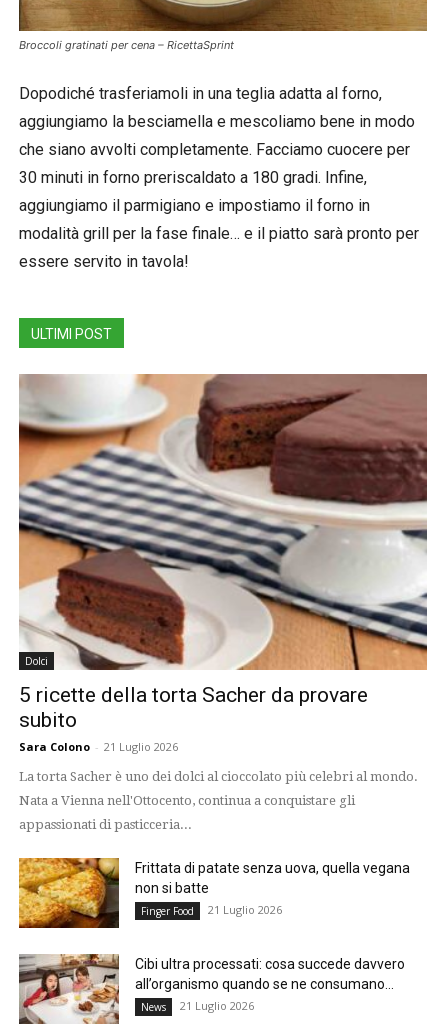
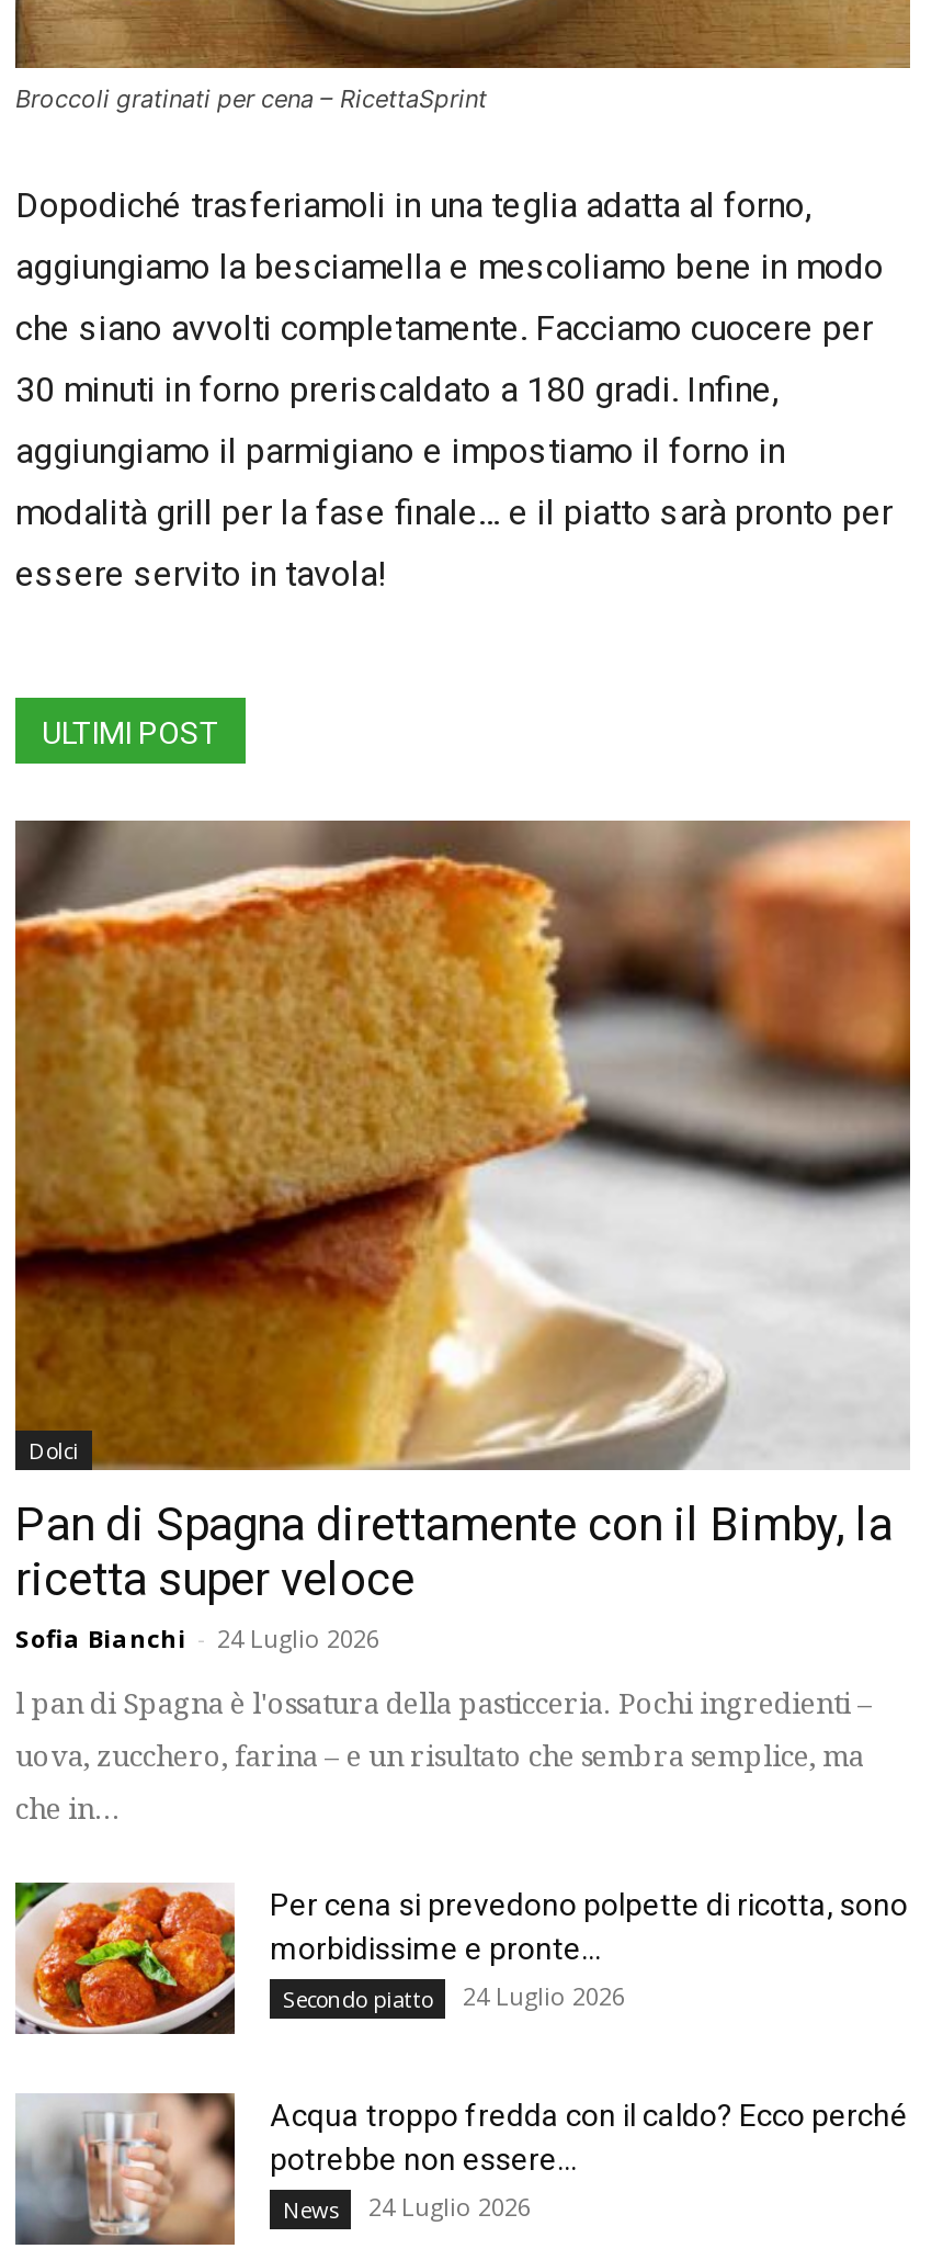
- [image]
- 5 ricette della torta Sacher da provare
- subito
- Sara Colono - 21 Luglio 2026
+ [image]
+ Pan di Spagna direttamente con il Bimby, la
+ ricetta super veloce
+ Sofia Bianchi - 24 Luglio 2026

- La torta Sacher è uno dei dolci al cioccolato più celebri al mondo.
+ l pan di Spagna è l'ossatura della pasticceria. Pochi ingredienti –

- Nata a Vienna nell'Ottocento, continua a conquistare gli
+ uova, zucchero, farina – e un risultato che sembra semplice, ma

- appassionati di pasticceria...
+ che in...

- [image]
- Frittata di patate senza uova, quella vegana
- non si batte
+ [image]
+ Per cena si prevedono polpette di ricotta, sono
+ morbidissime e pronte...

- Finger Food
- 21 Luglio 2026
+ Secondo piatto
+ 24 Luglio 2026

- [image]
- Cibi ultra processati: cosa succede davvero
- all’organismo quando se ne consumano...
+ [image]
+ Acqua troppo fredda con il caldo? Ecco perché
+ potrebbe non essere...

- News 21 Luglio 2026
+ News 24 Luglio 2026
